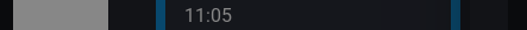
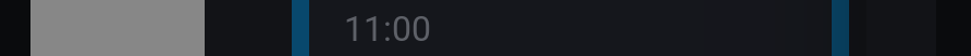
- 11:05
+ 11:00
